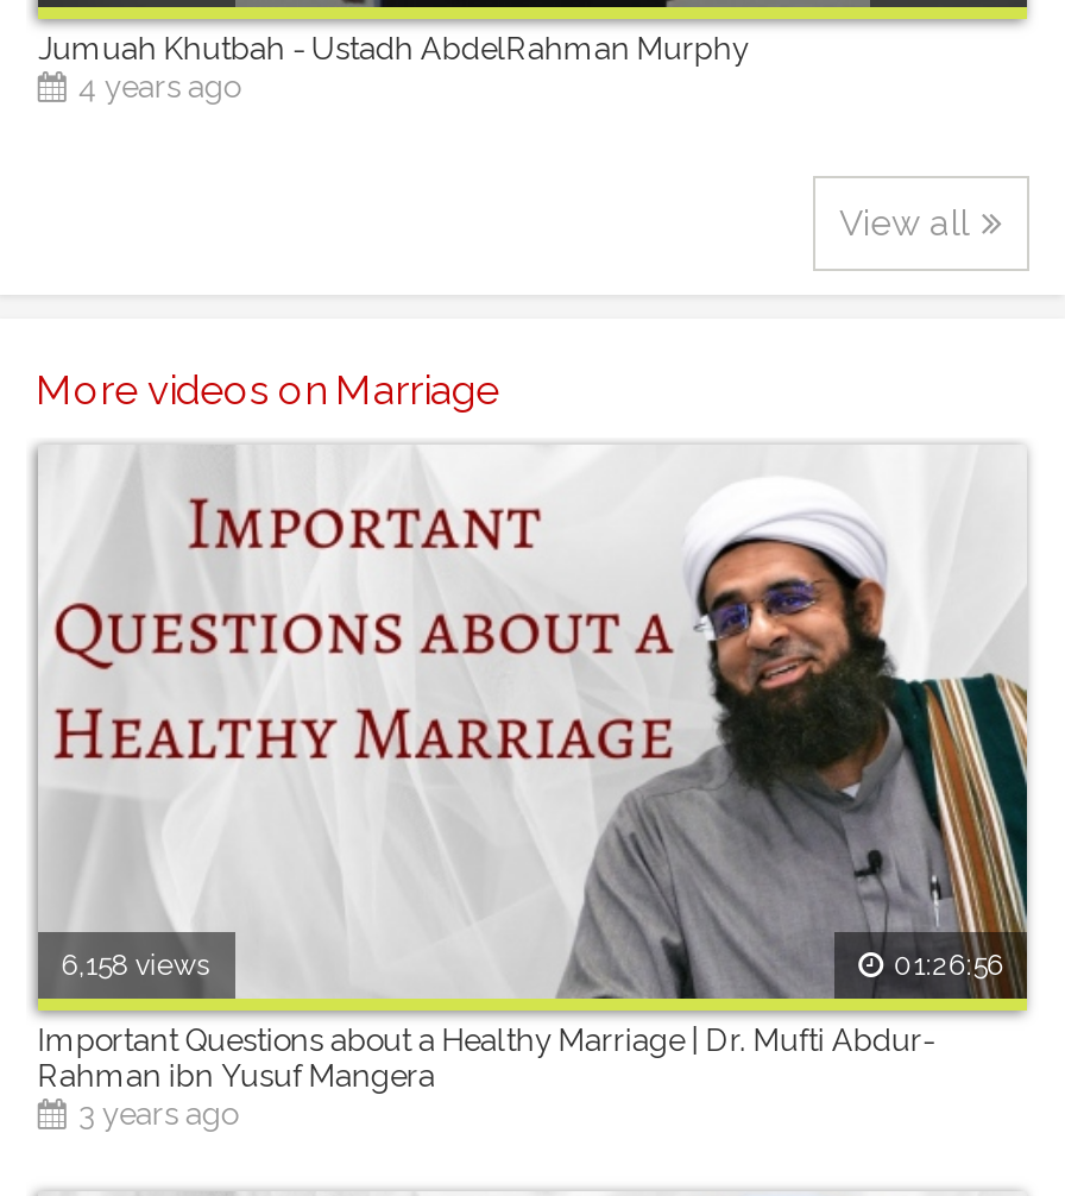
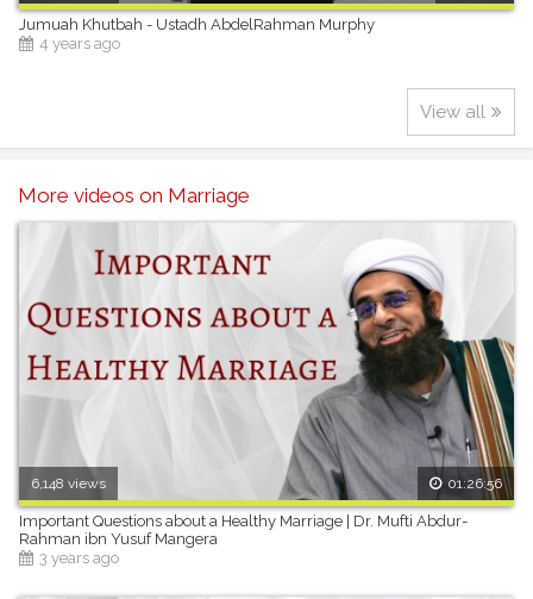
- 6,158 views
+ 6,148 views
